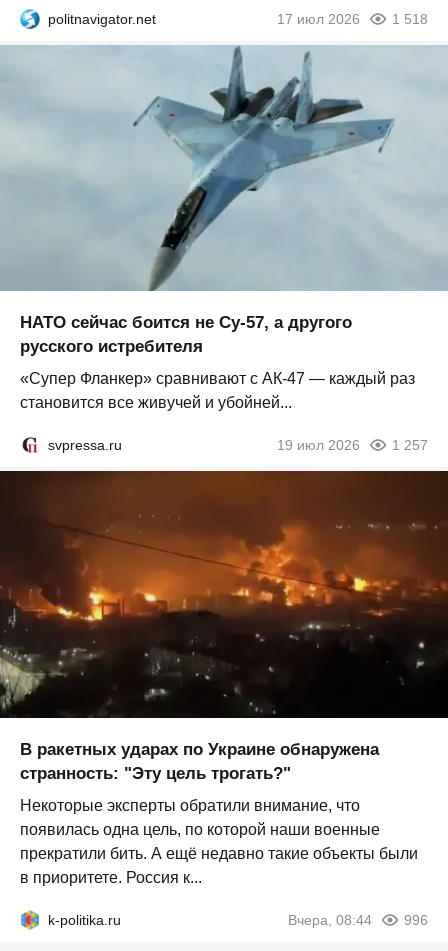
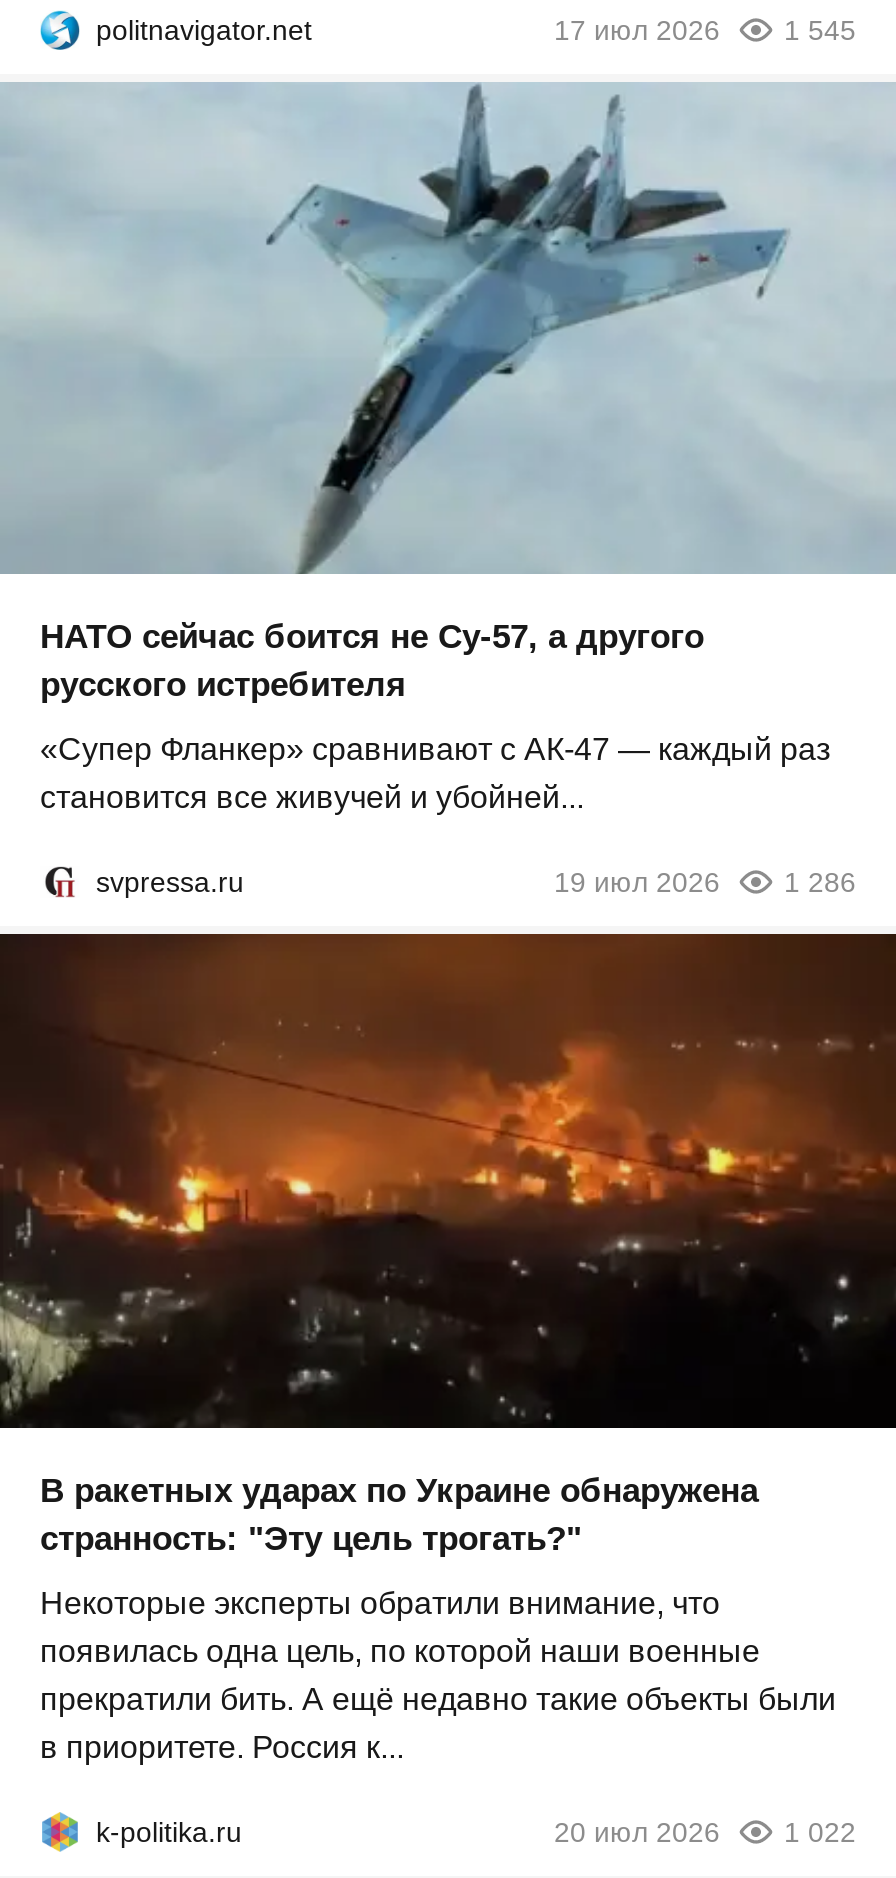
- 1 518
+ 1 545

- 19 июл 2026 1 257
+ 19 июл 2026 1 286

- Вчера, 08:44
- 996
+ 20 июл 2026
+ 1 022
